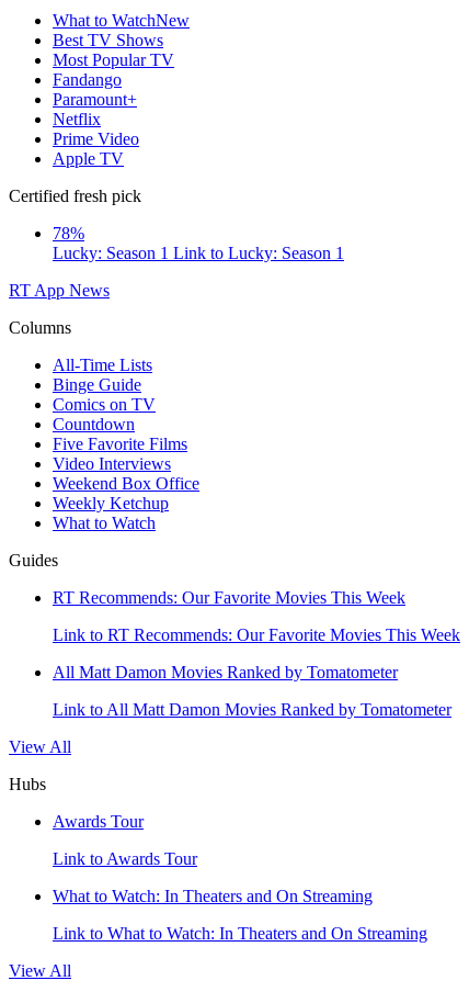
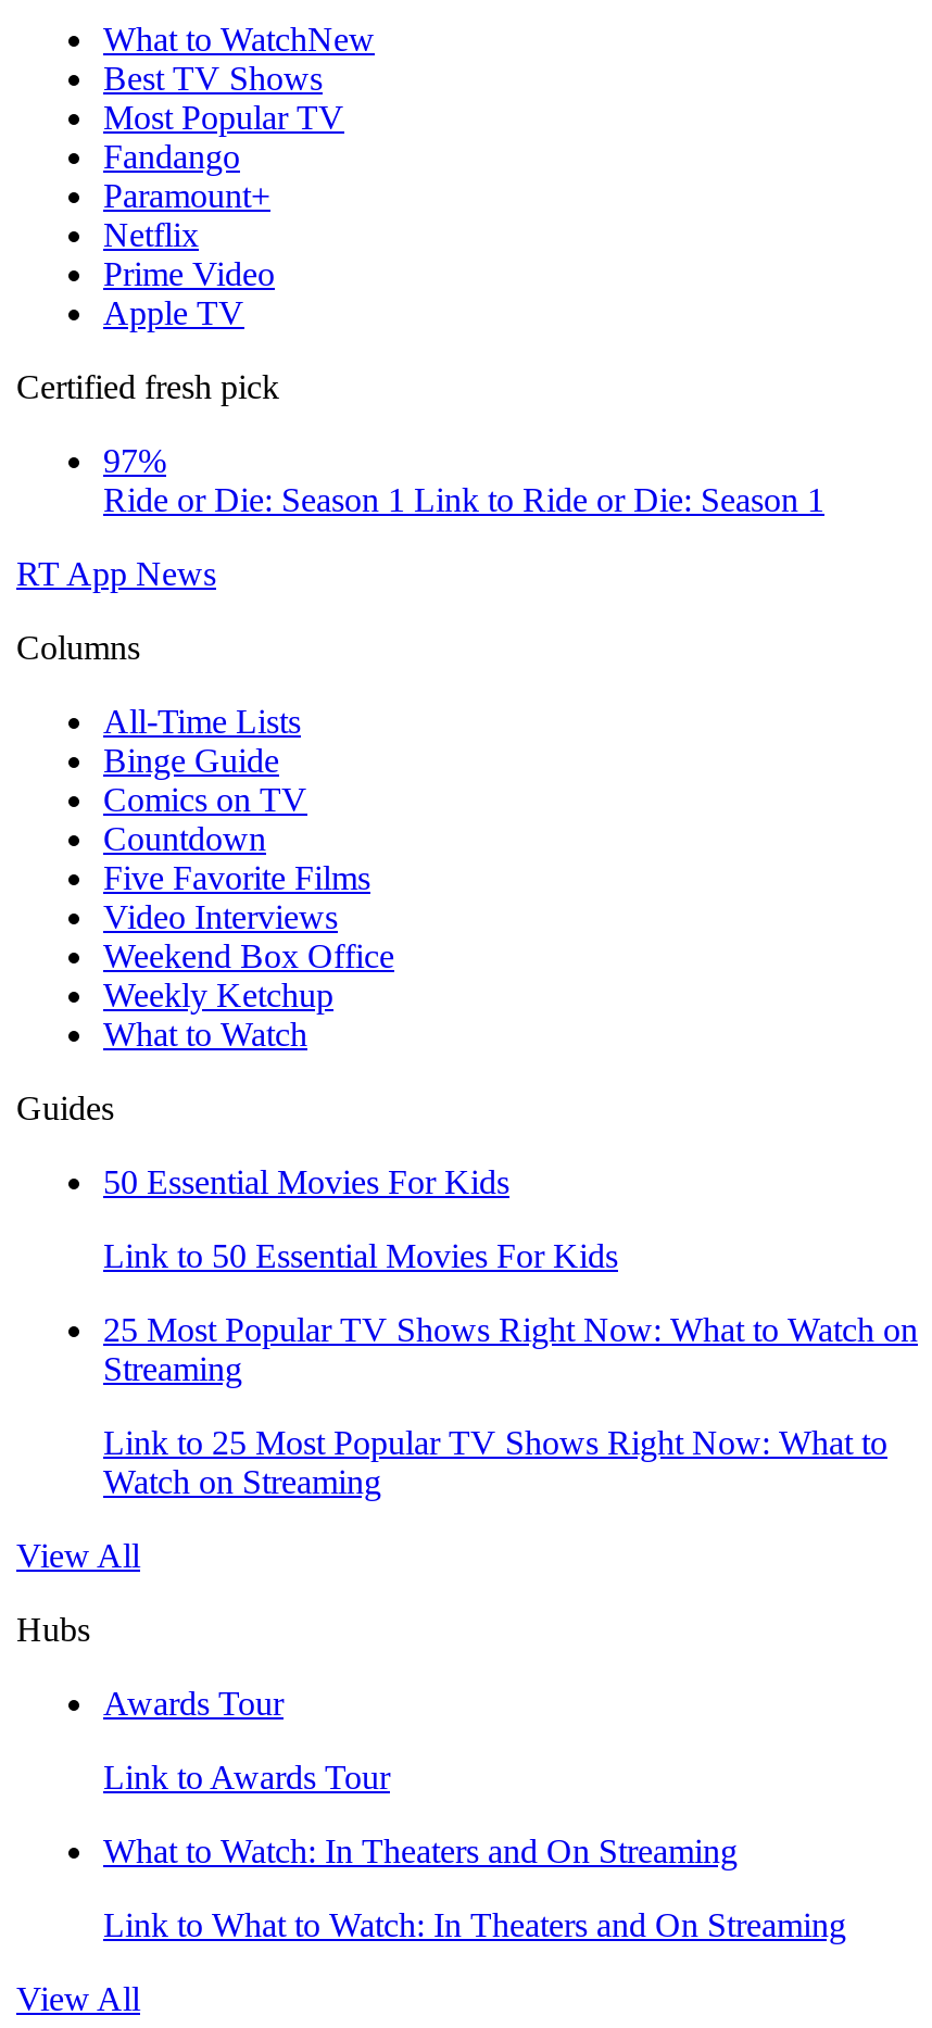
- 78%
- Lucky: Season 1 Link to Lucky: Season 1
+ 97%
+ Ride or Die: Season 1 Link to Ride or Die: Season 1

- RT Recommends: Our Favorite Movies This Week
+ 50 Essential Movies For Kids

- Link to RT Recommends: Our Favorite Movies This Week
+ Link to 50 Essential Movies For Kids

- All Matt Damon Movies Ranked by Tomatometer
+ 25 Most Popular TV Shows Right Now: What to Watch on
+ Streaming

- Link to All Matt Damon Movies Ranked by Tomatometer
+ Link to 25 Most Popular TV Shows Right Now: What to
+ Watch on Streaming
